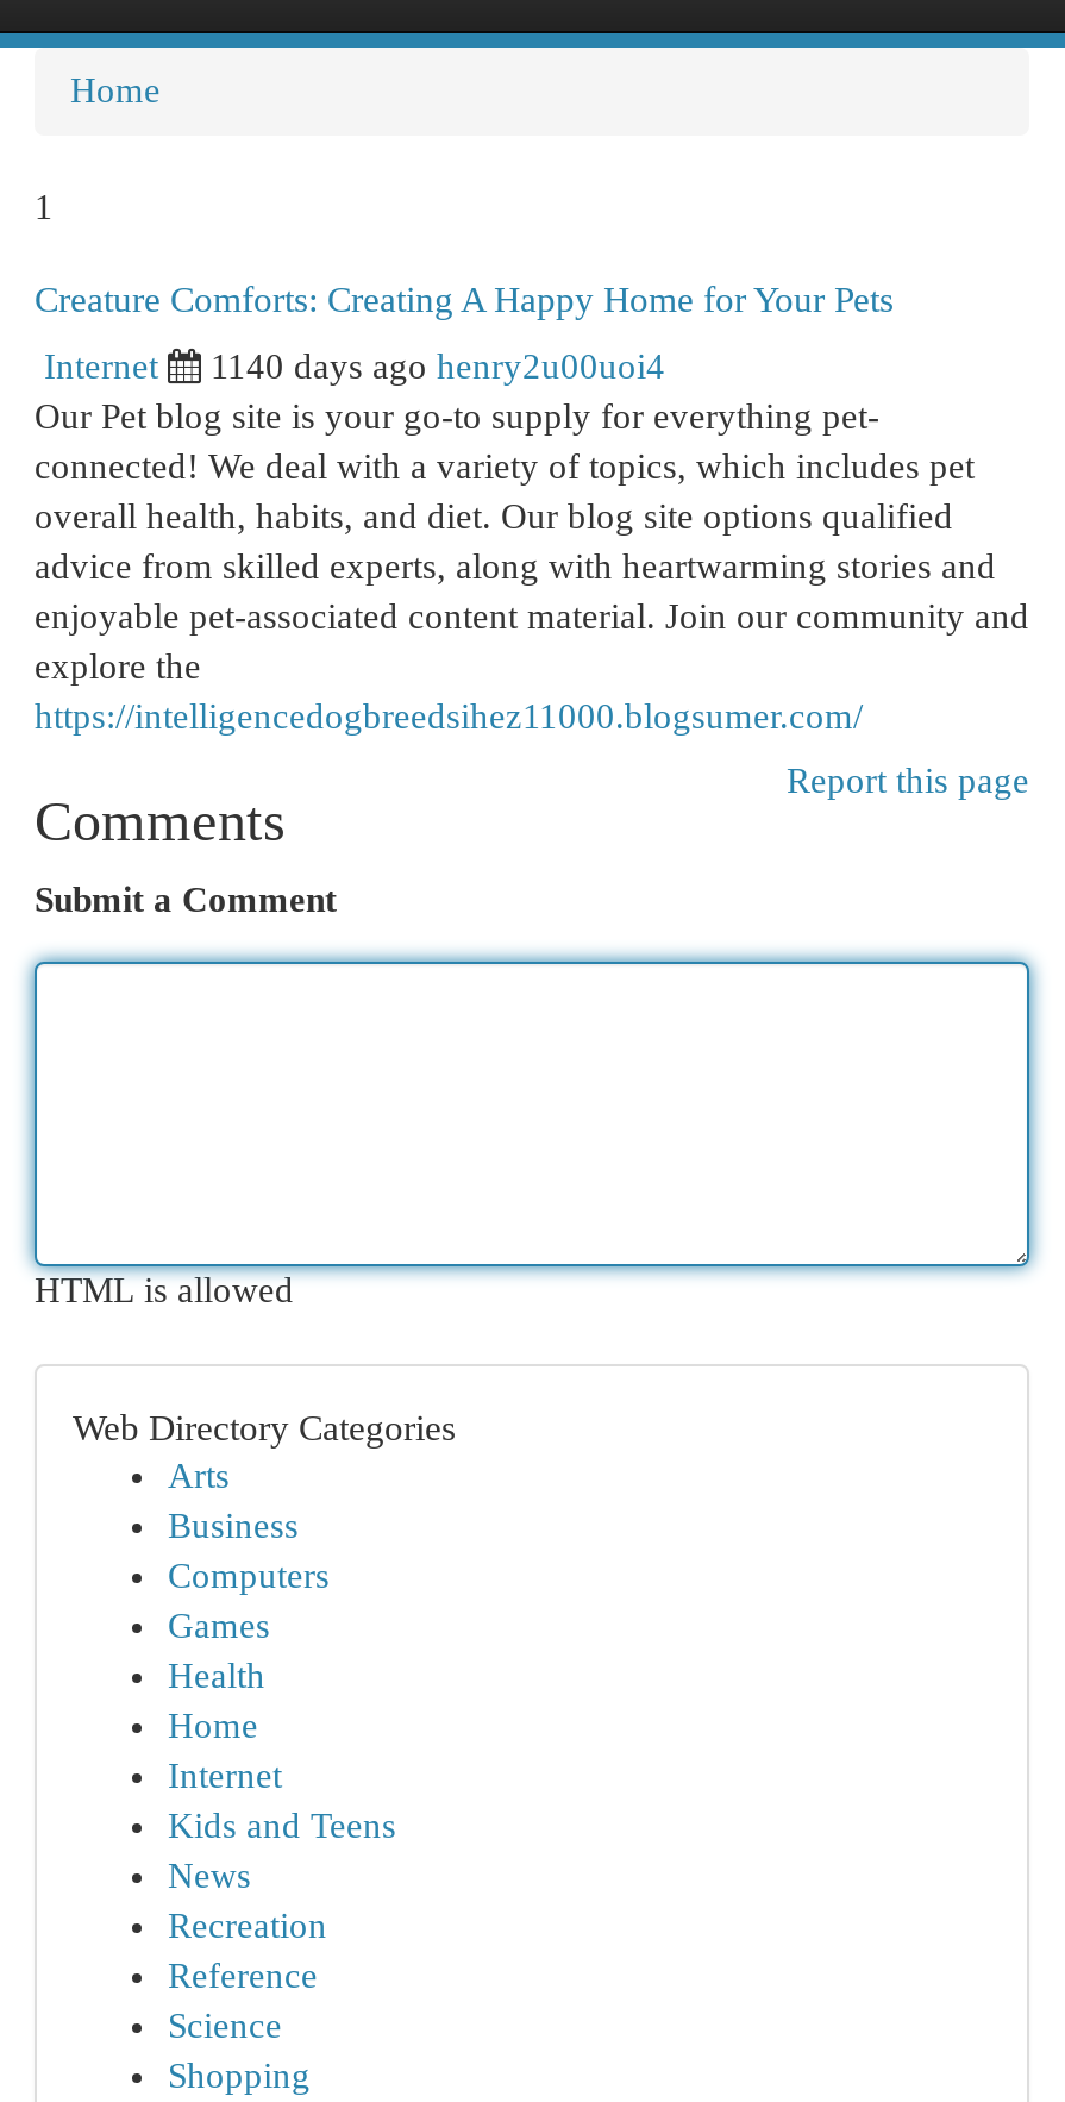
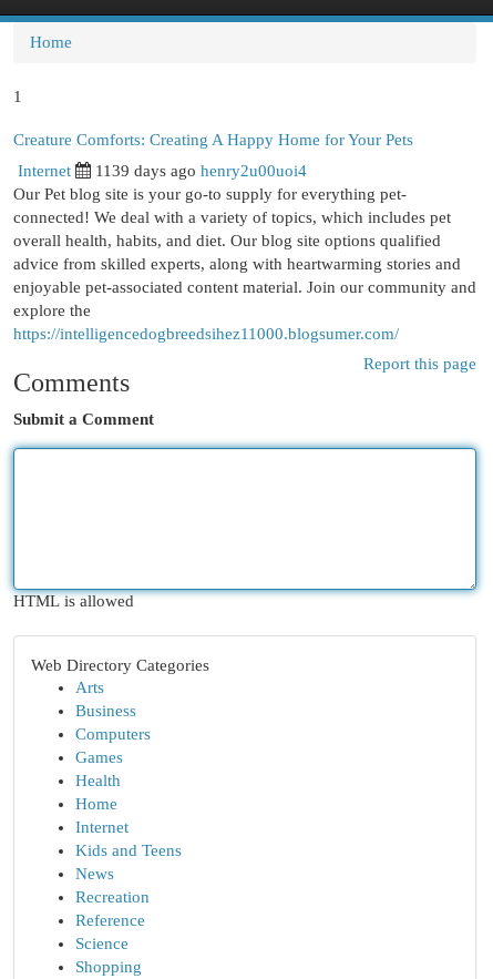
- 1140 days ago henry2u00uoi4
+ 1139 days ago henry2u00uoi4
